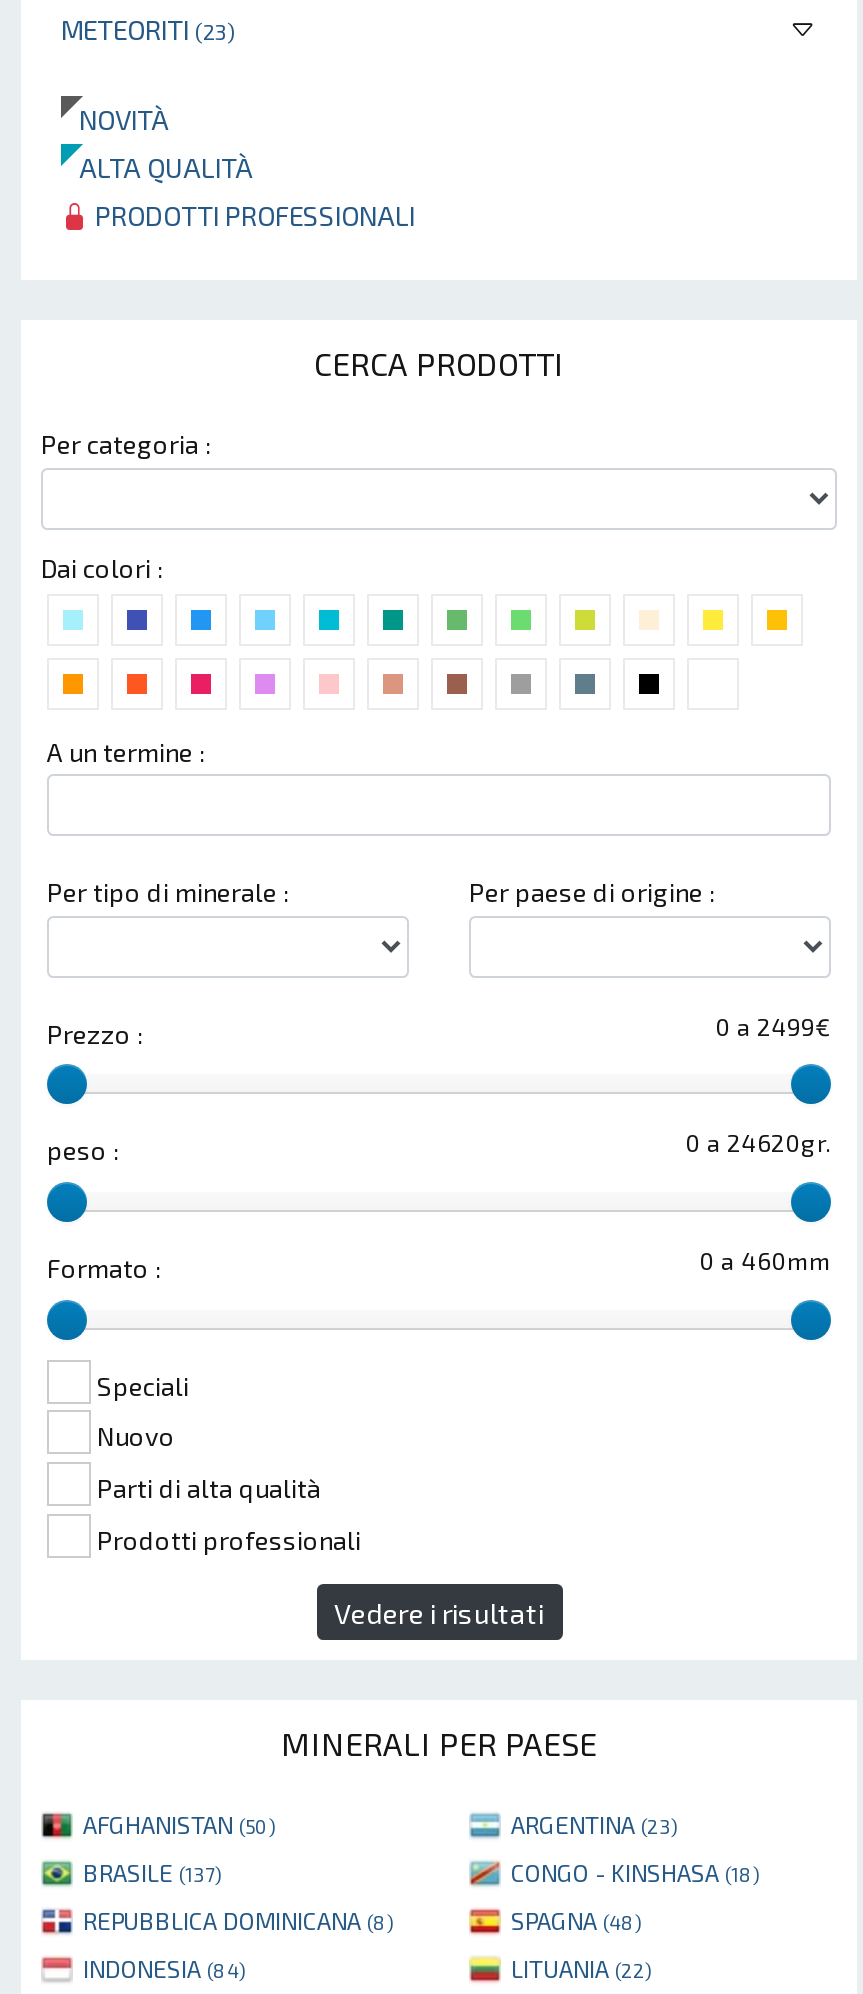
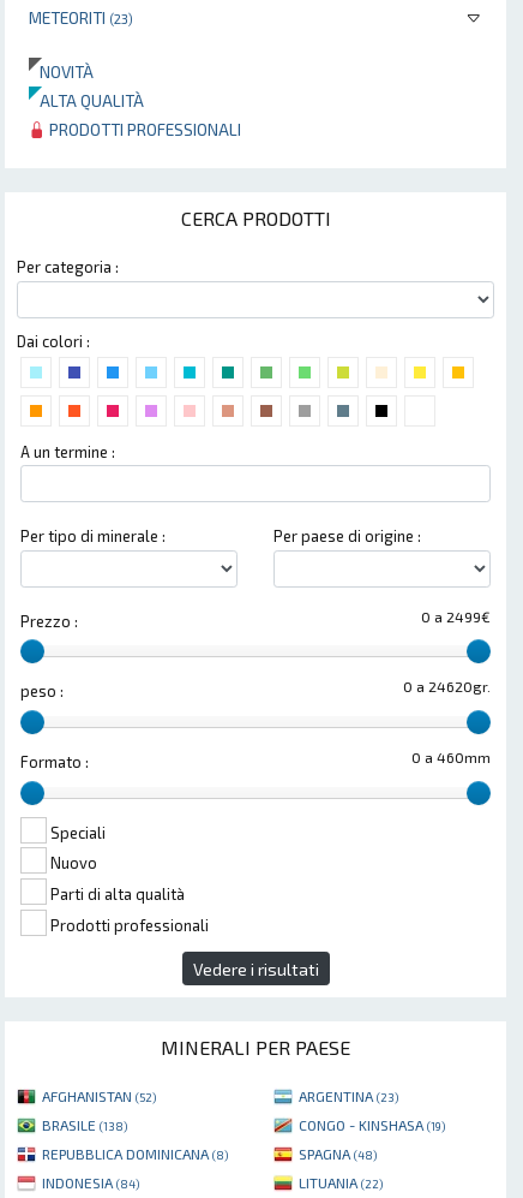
- AFGHANISTAN (50)
+ AFGHANISTAN (52)

- BRASILE (137)
+ BRASILE (138)

- CONGO - KINSHASA (18)
+ CONGO - KINSHASA (19)
